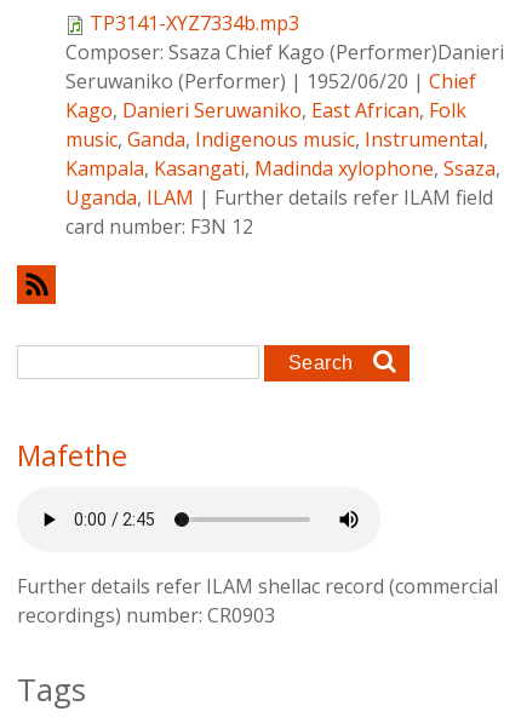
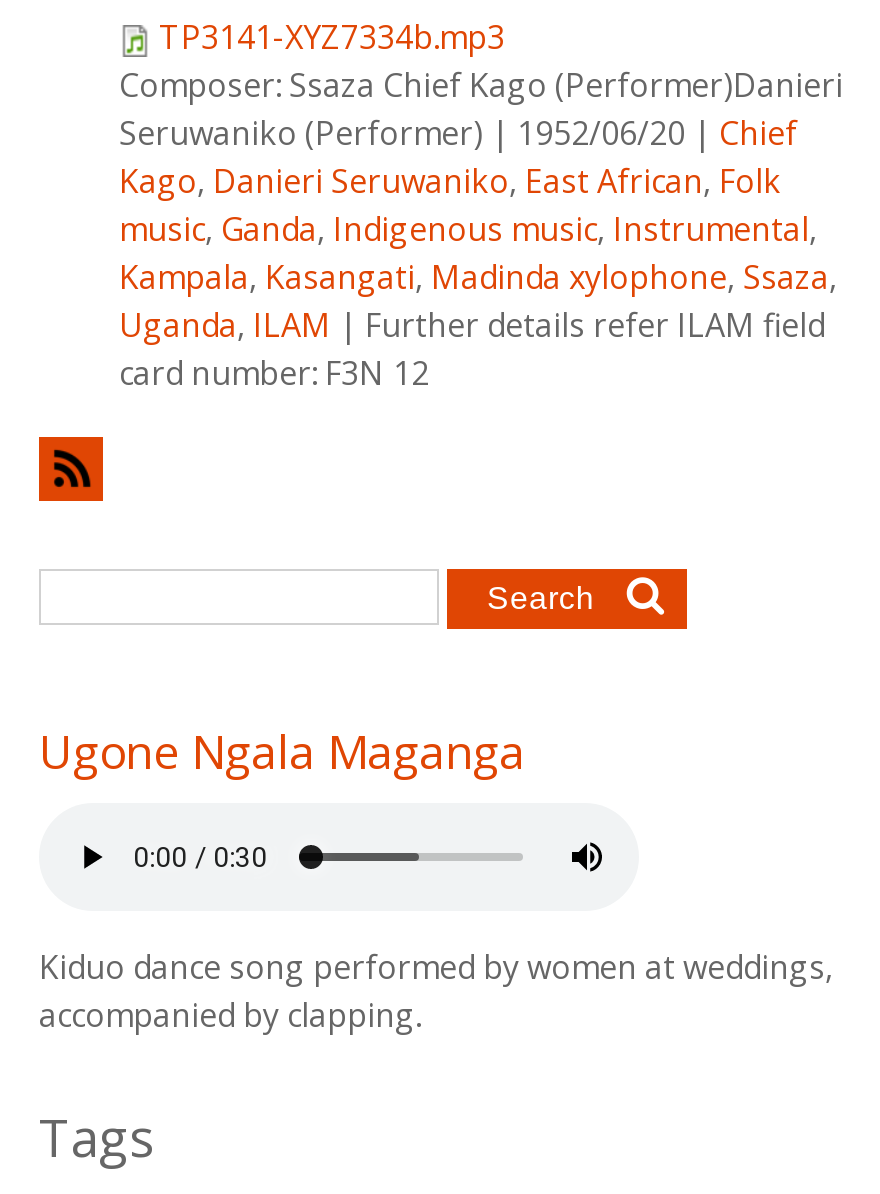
- Mafethe
+ Ugone Ngala Maganga

- Further details refer ILAM shellac record (commercial
- recordings) number: CR0903
+ Kiduo dance song performed by women at weddings,
+ accompanied by clapping.
